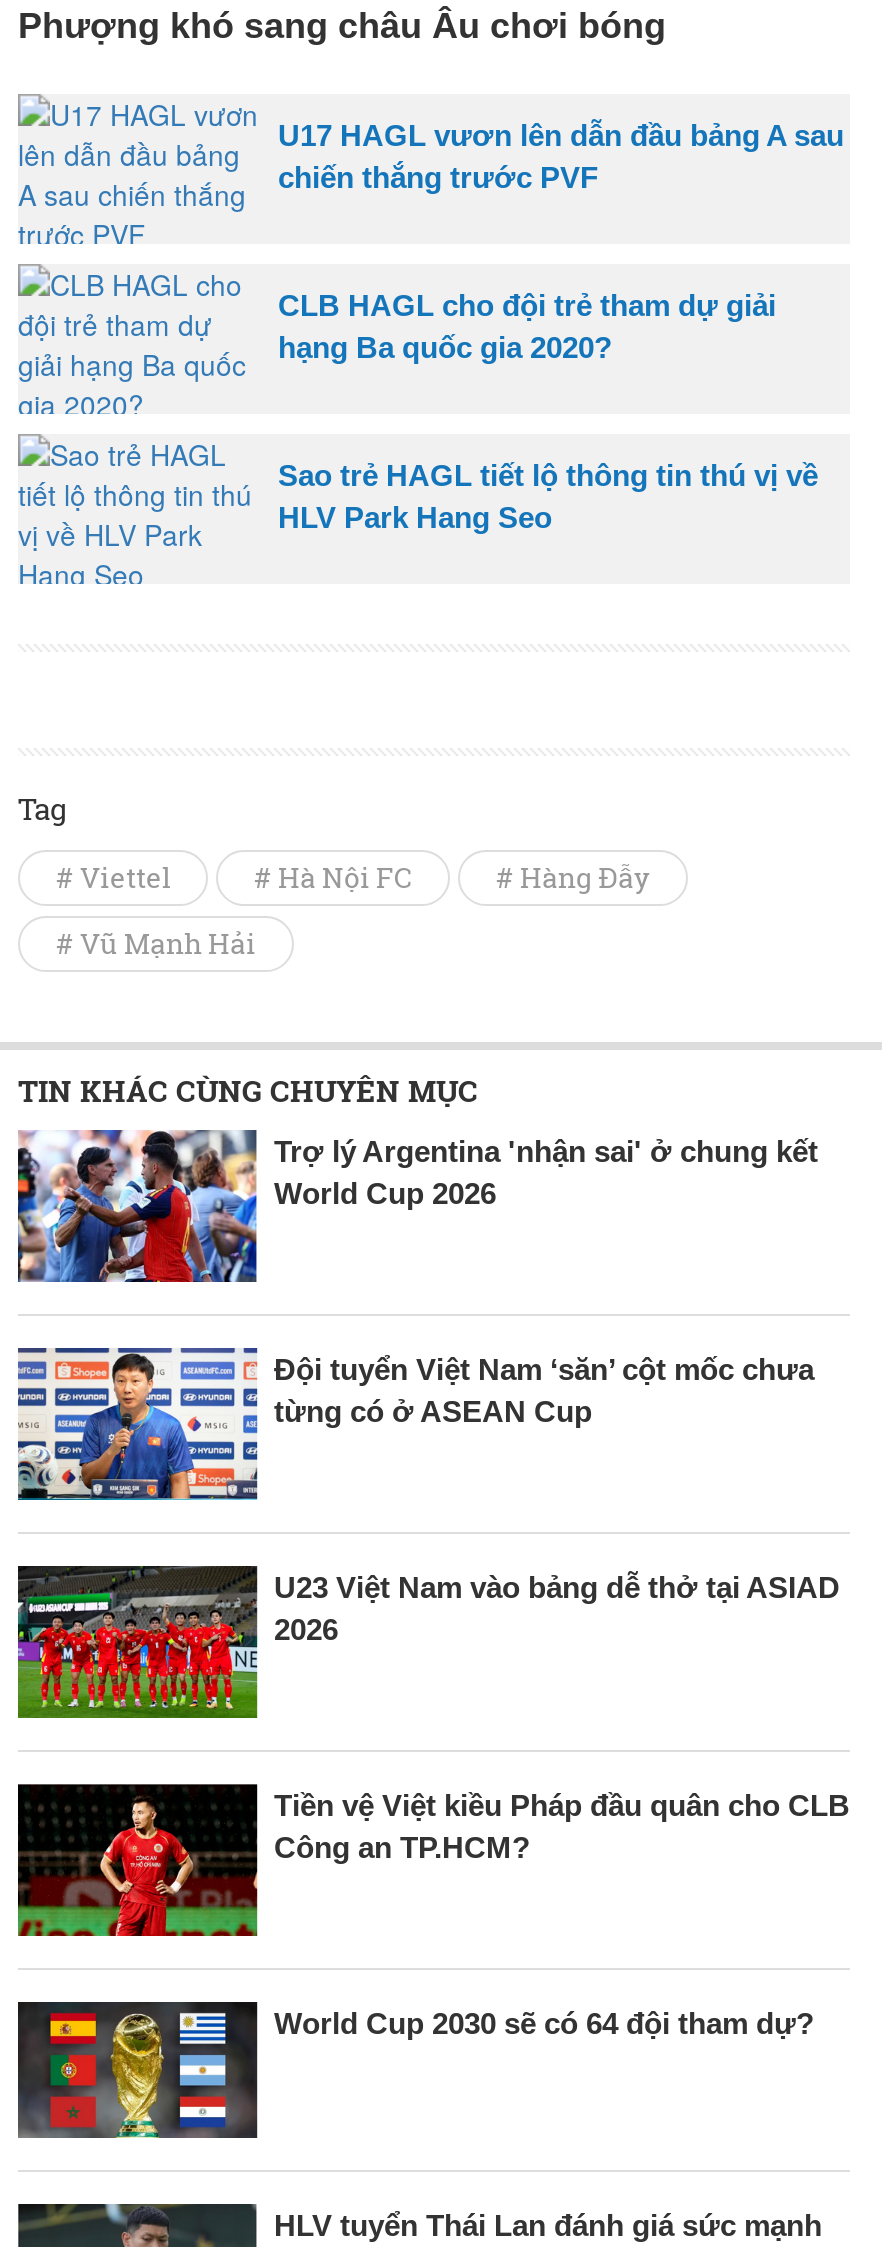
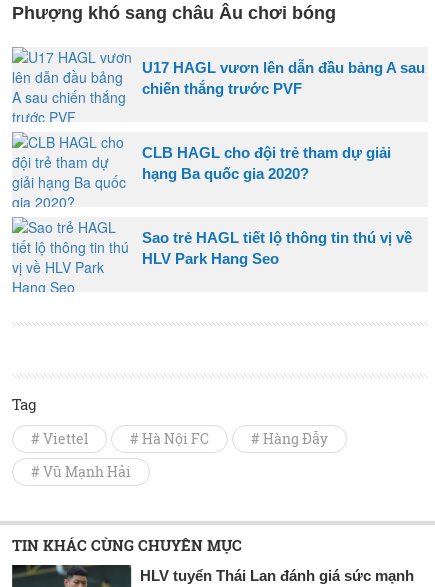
- [image]
- Trợ lý Argentina 'nhận sai' ở chung kết
- World Cup 2026

- [image]
- Đội tuyển Việt Nam ‘săn’ cột mốc chưa
- từng có ở ASEAN Cup

- [image]
- U23 Việt Nam vào bảng dễ thở tại ASIAD
- 2026

- [image]
- Tiền vệ Việt kiều Pháp đầu quân cho CLB
- Công an TP.HCM?

- [image]
- World Cup 2030 sẽ có 64 đội tham dự?
